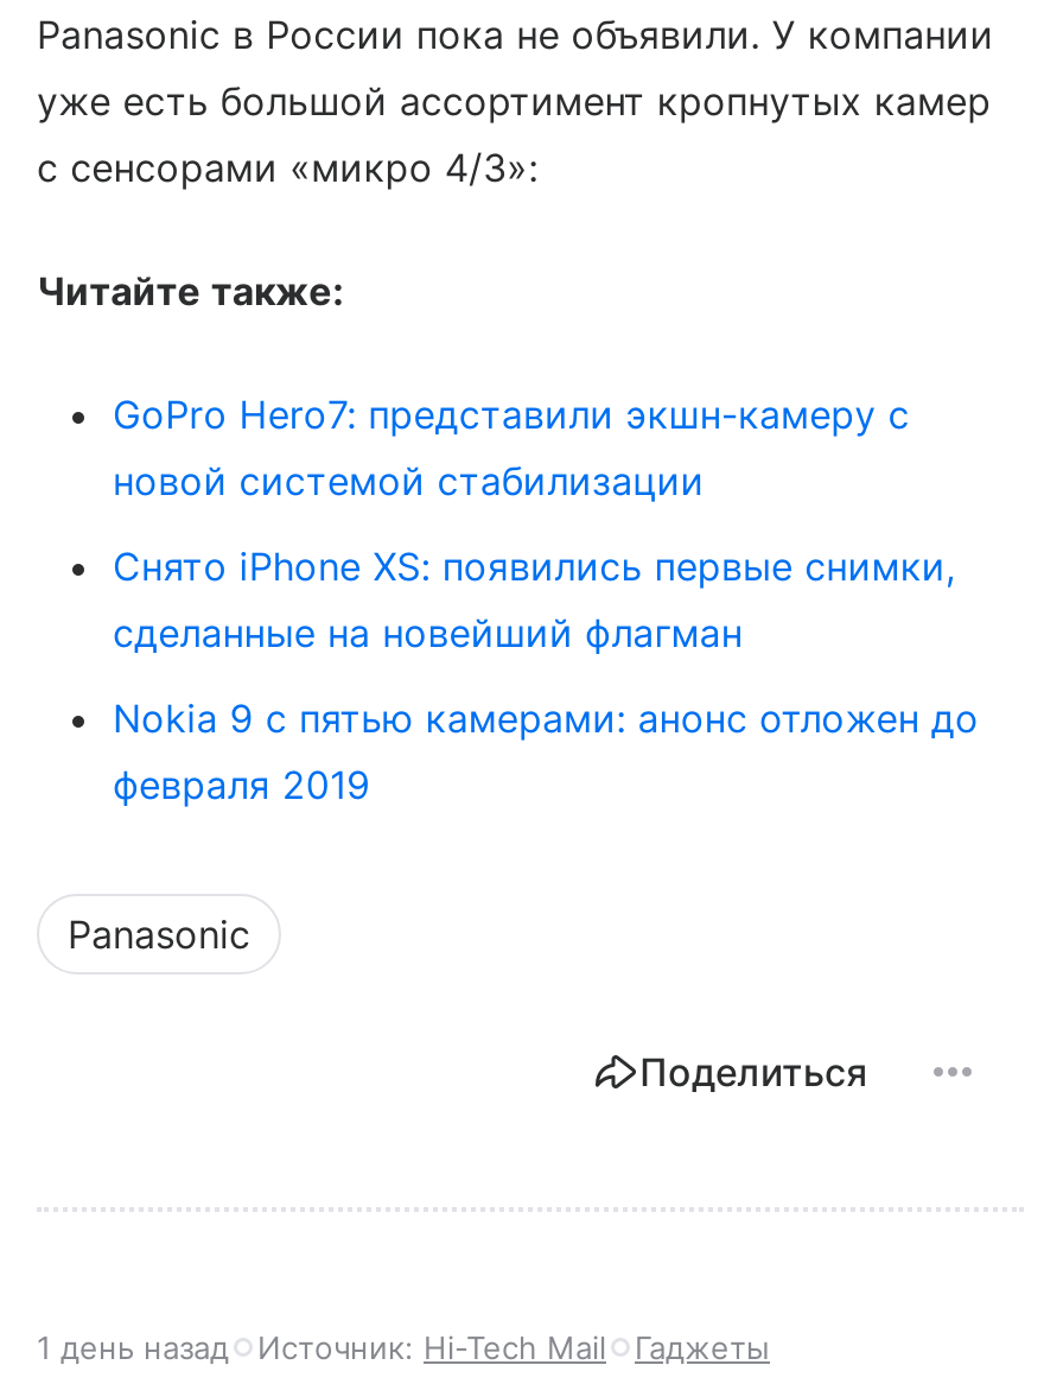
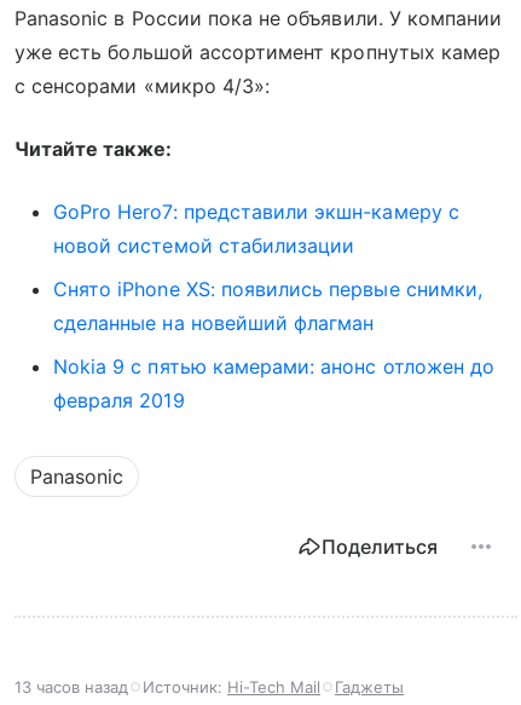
- 1 день назад Источник: Hi-Tech Mail Гаджеты
+ 13 часов назад Источник: Hi-Tech Mail Гаджеты
